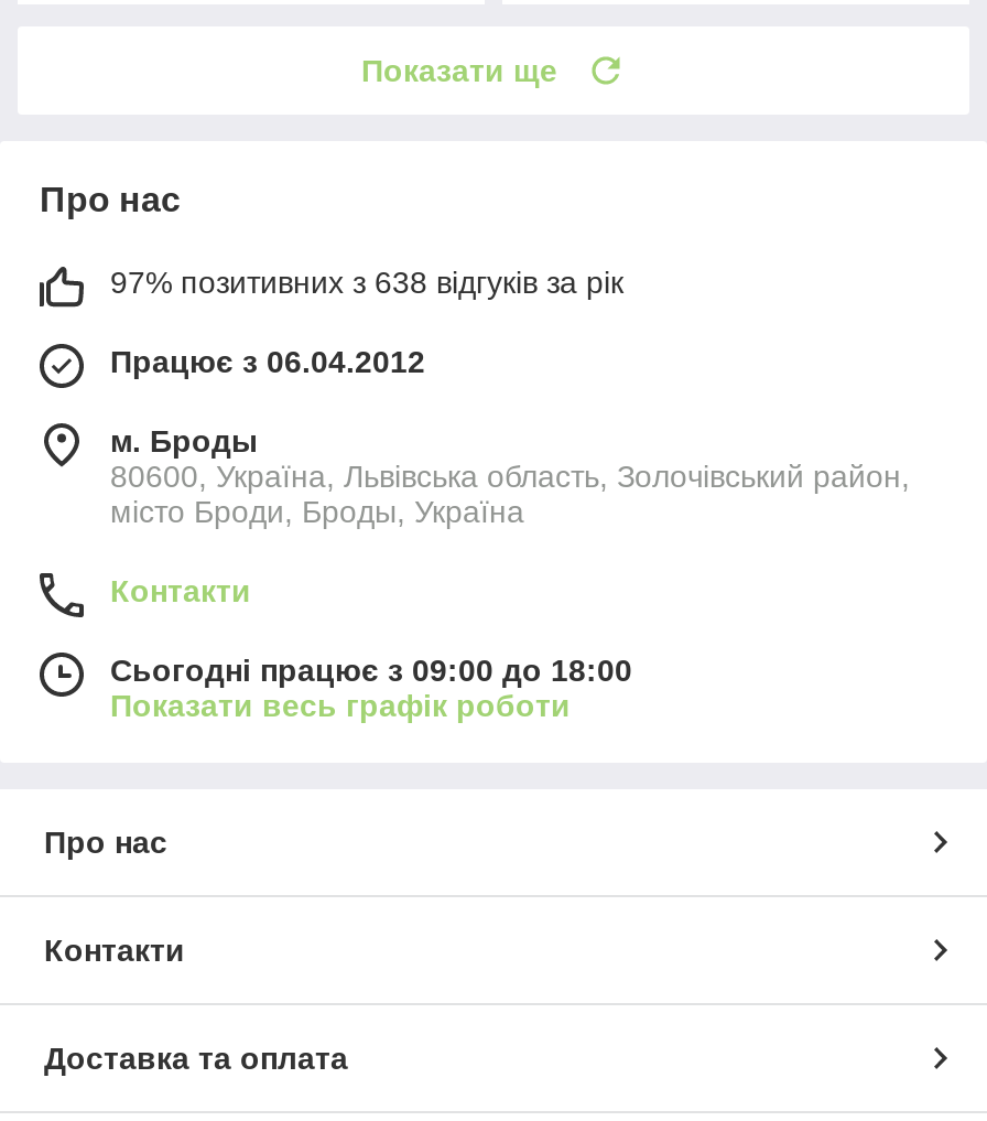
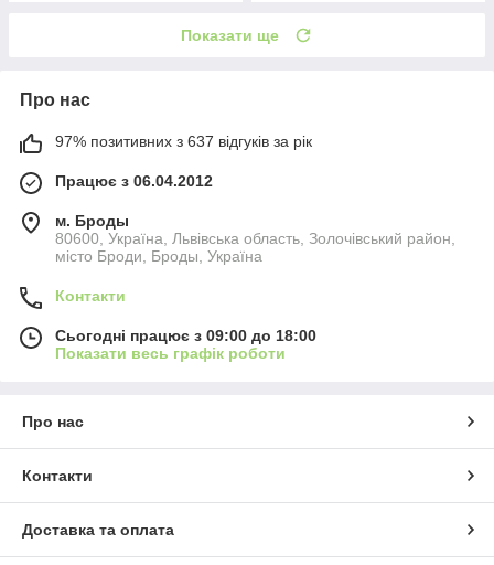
- 97% позитивних з 638 відгуків за рік
+ 97% позитивних з 637 відгуків за рік
